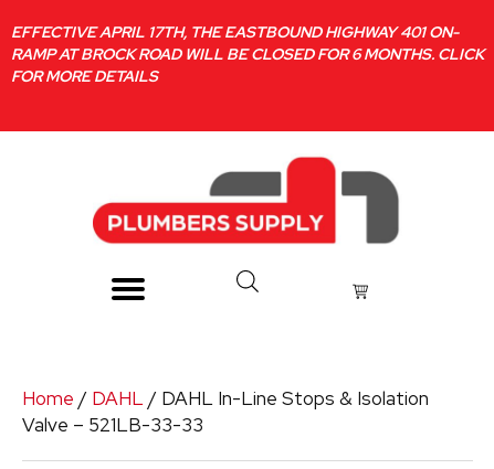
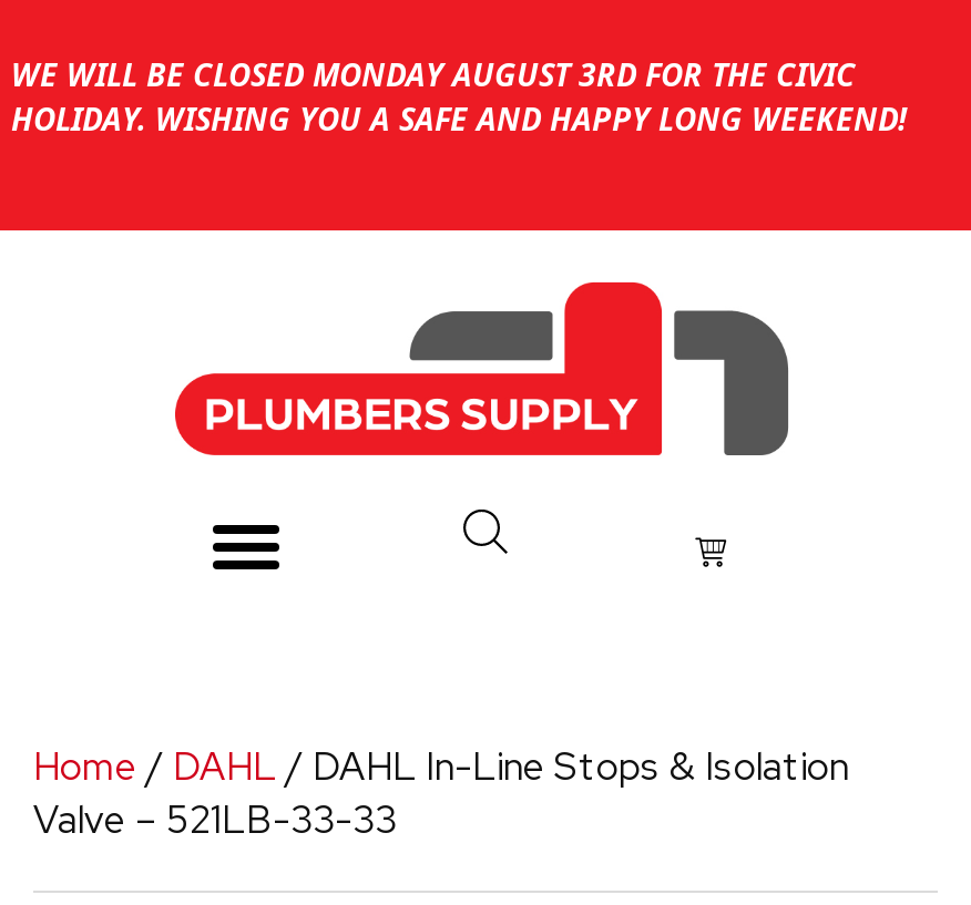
- EFFECTIVE APRIL 17TH, THE EASTBOUND HIGHWAY 401 ON-
- RAMP AT BROCK ROAD WILL BE CLOSED FOR 6 MONTHS. CLICK
- FOR MORE DETAILS
+ WE WILL BE CLOSED MONDAY AUGUST 3RD FOR THE CIVIC
+ HOLIDAY. WISHING YOU A SAFE AND HAPPY LONG WEEKEND!
